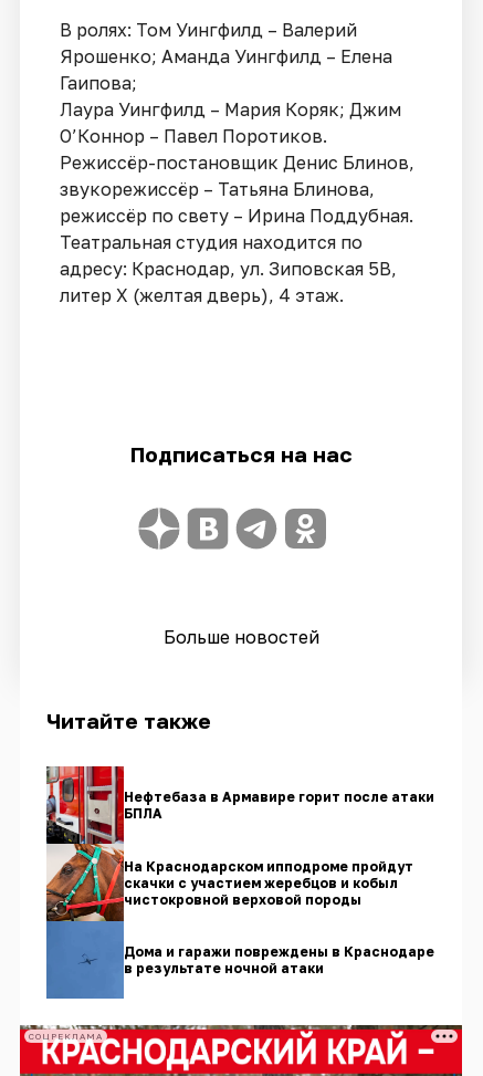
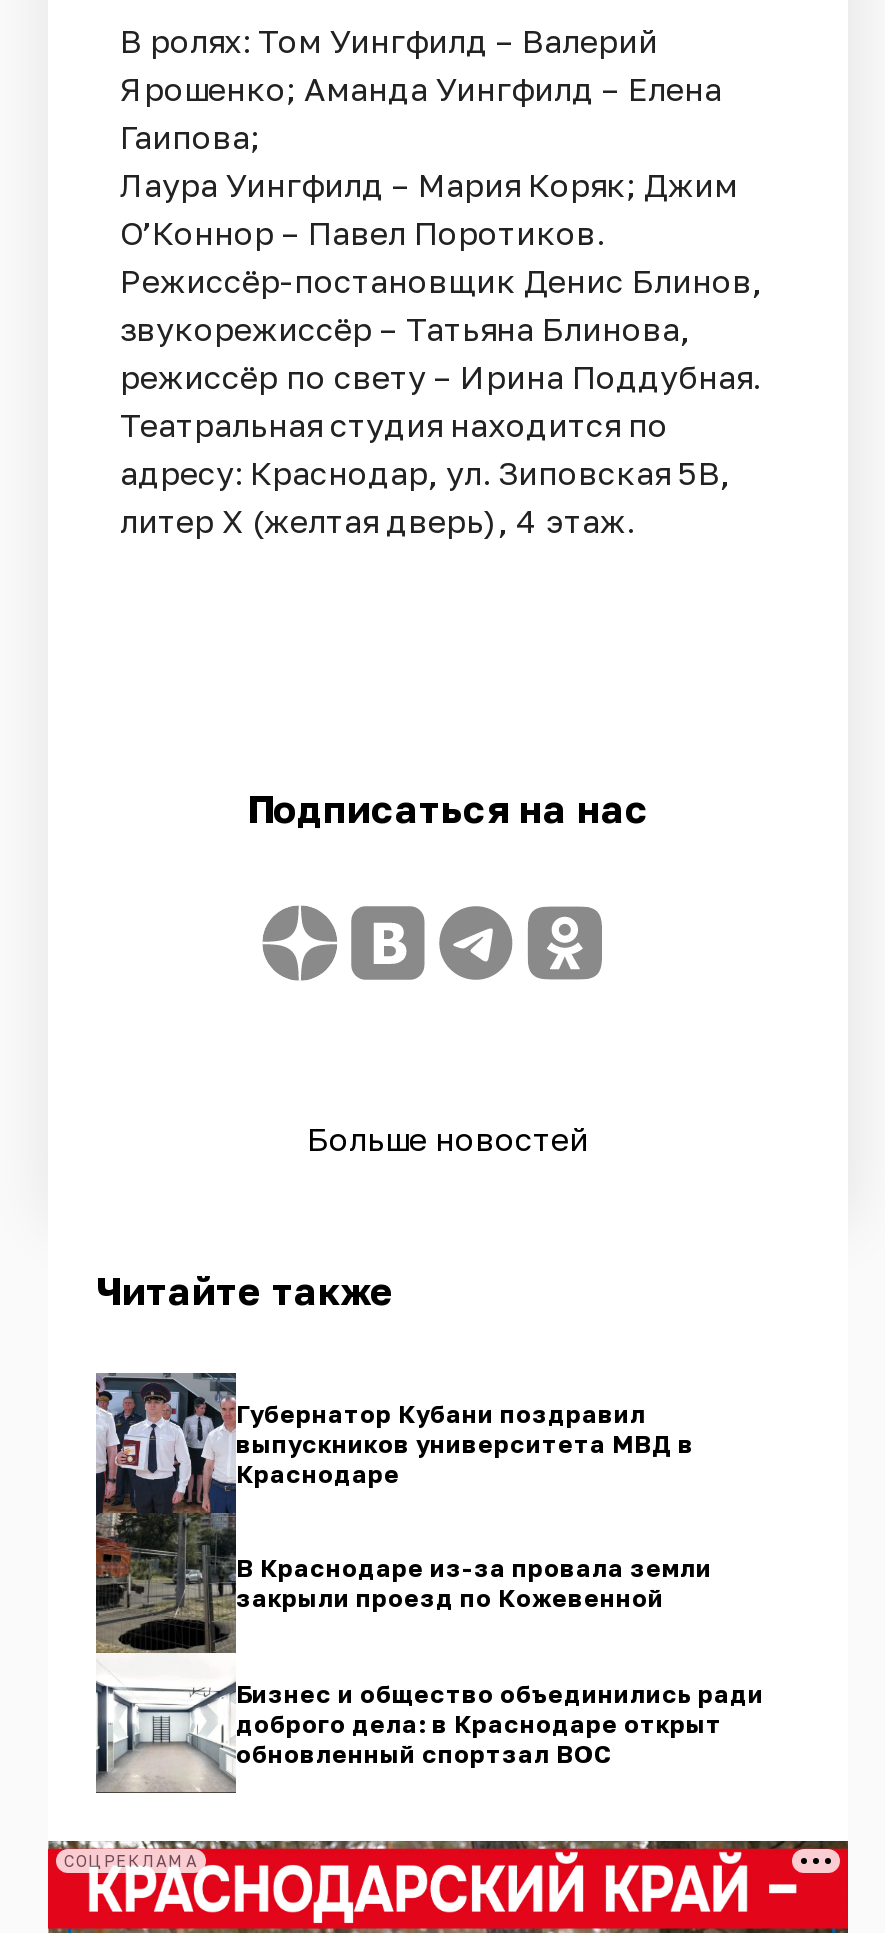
- [image]
- Нефтебаза в Армавире горит после атаки
- БПЛА
+ [image]
+ Губернатор Кубани поздравил
+ выпускников университета МВД в
+ Краснодаре

- На Краснодарском ипподроме пройдут
- скачки с участием жеребцов и кобыл
- чистокровной верховой породы
+ В Краснодаре из-за провала земли
+ закрыли проезд по Кожевенной

- Дома и гаражи повреждены в Краснодаре
- в результате ночной атаки
+ Бизнес и общество объединились ради
+ доброго дела: в Краснодаре открыт
+ обновленный спортзал ВОС
